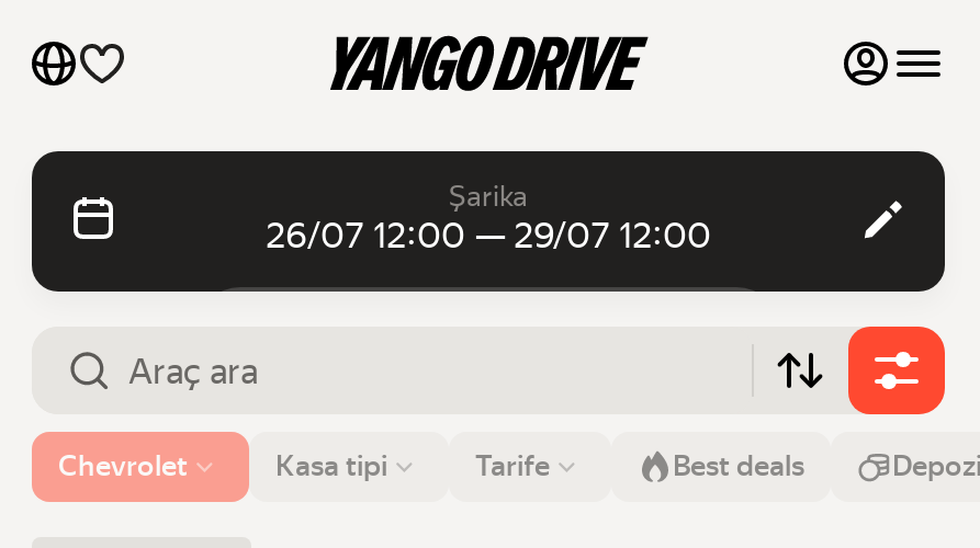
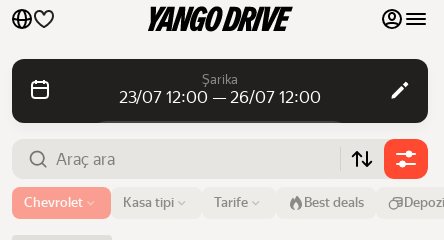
- 26/07 12:00 — 29/07 12:00
+ 23/07 12:00 — 26/07 12:00
